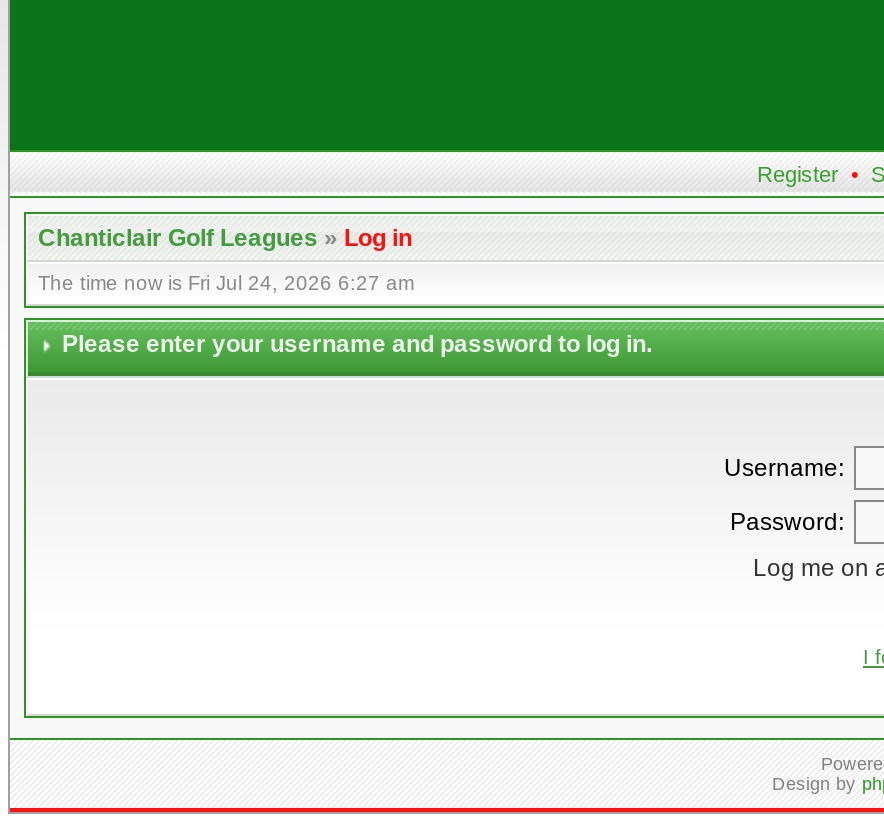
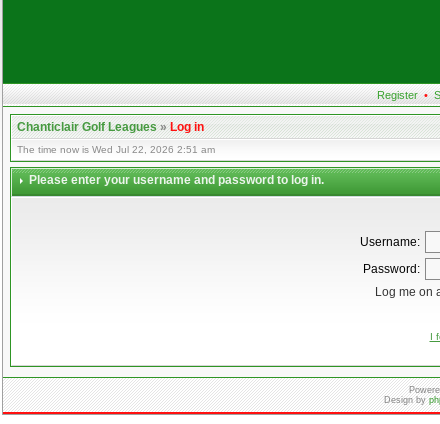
- The time now is Fri Jul 24, 2026 6:27 am
+ The time now is Wed Jul 22, 2026 2:51 am
